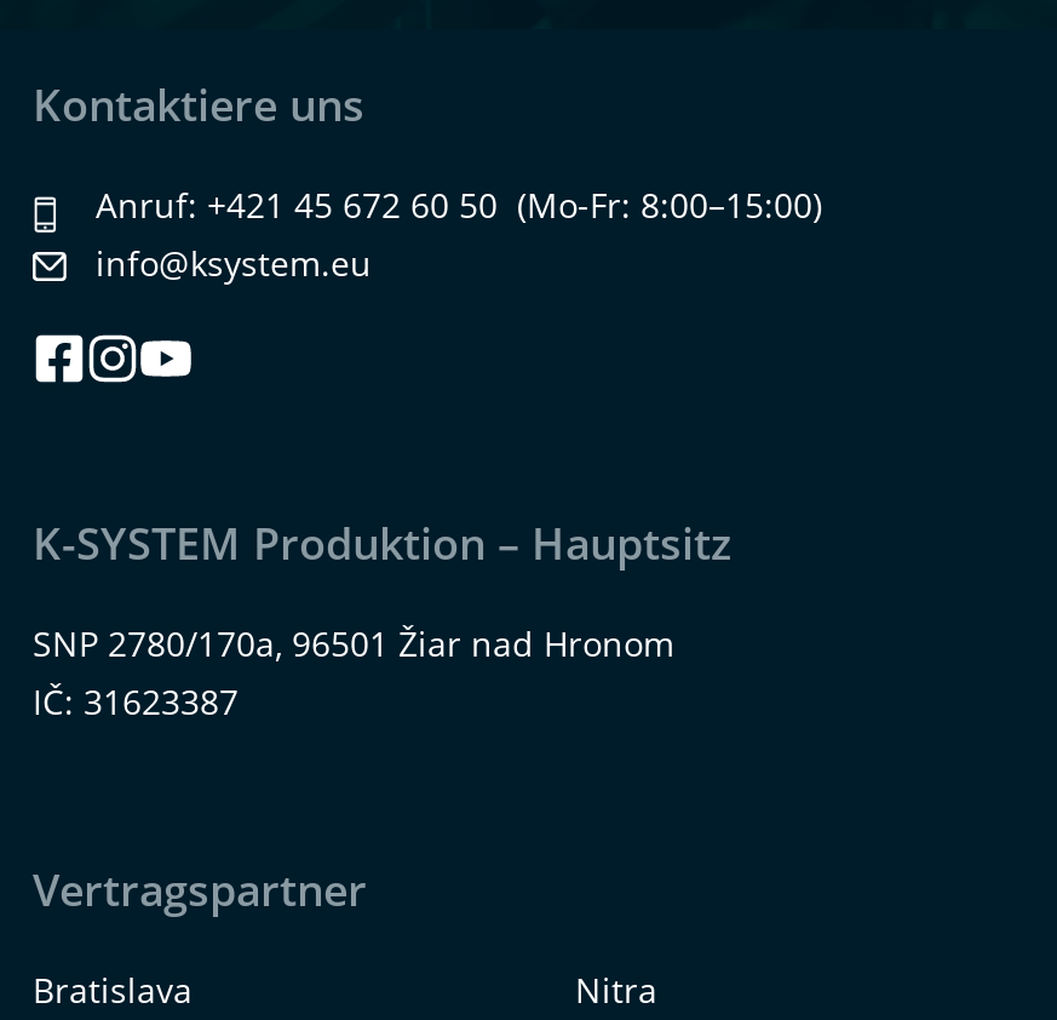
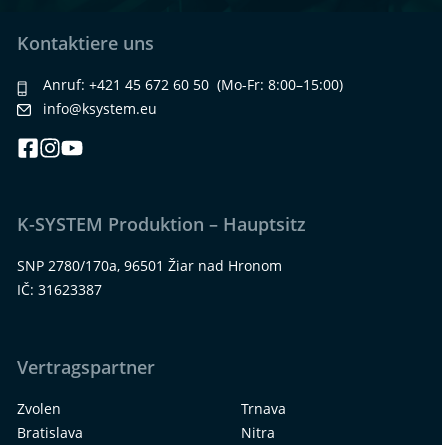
+ Zvolen
+ Trnava
